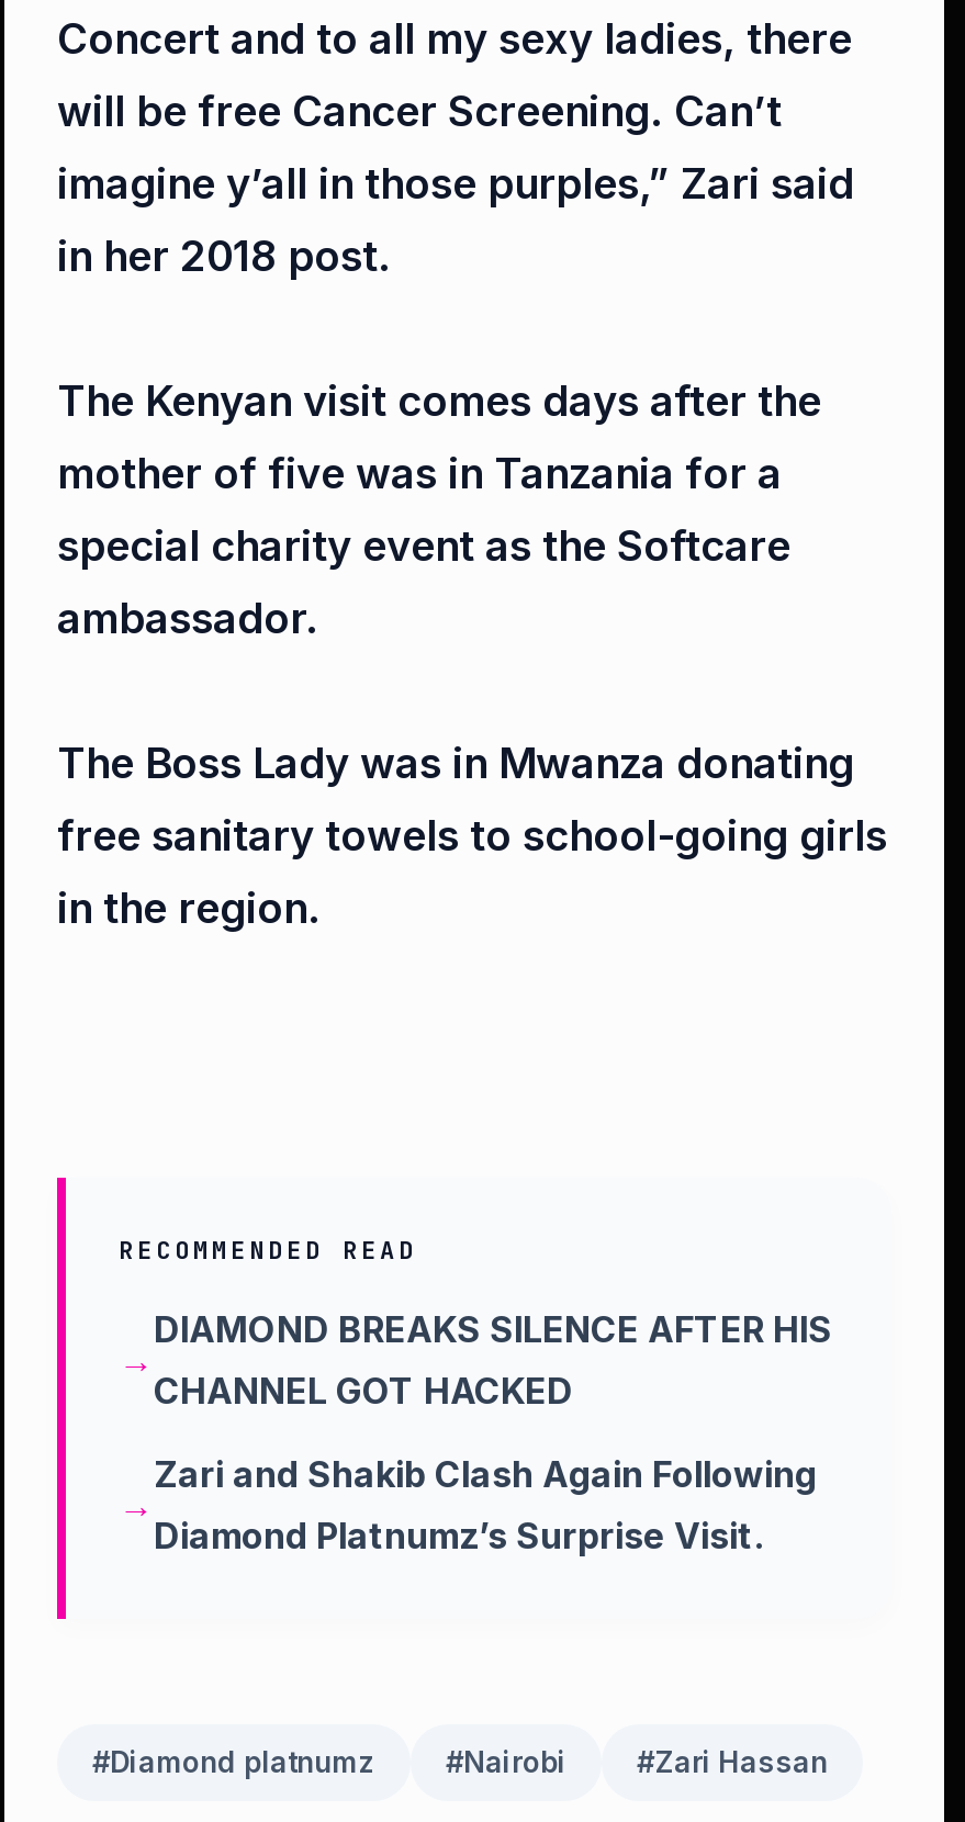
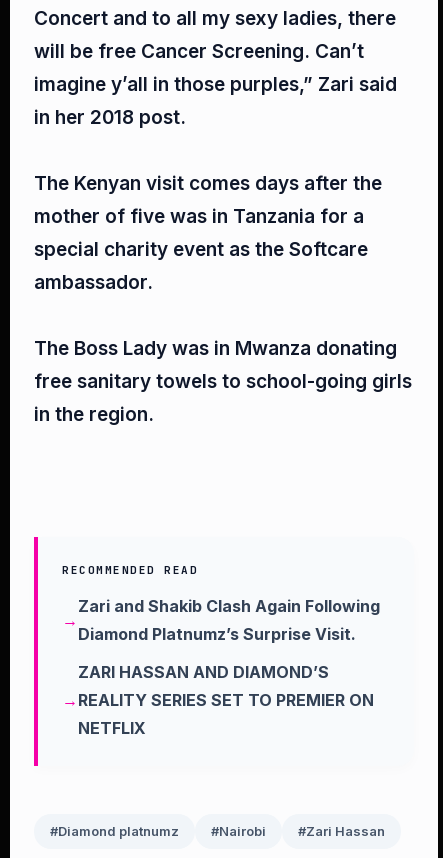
- DIAMOND BREAKS SILENCE AFTER HIS
- CHANNEL GOT HACKED

moved up: Zari and Shakib Clash Again Following | Diamond Platnumz’s Surprise Visit.

+ ZARI HASSAN AND DIAMOND’S
+ REALITY SERIES SET TO PREMIER ON
+ NETFLIX
